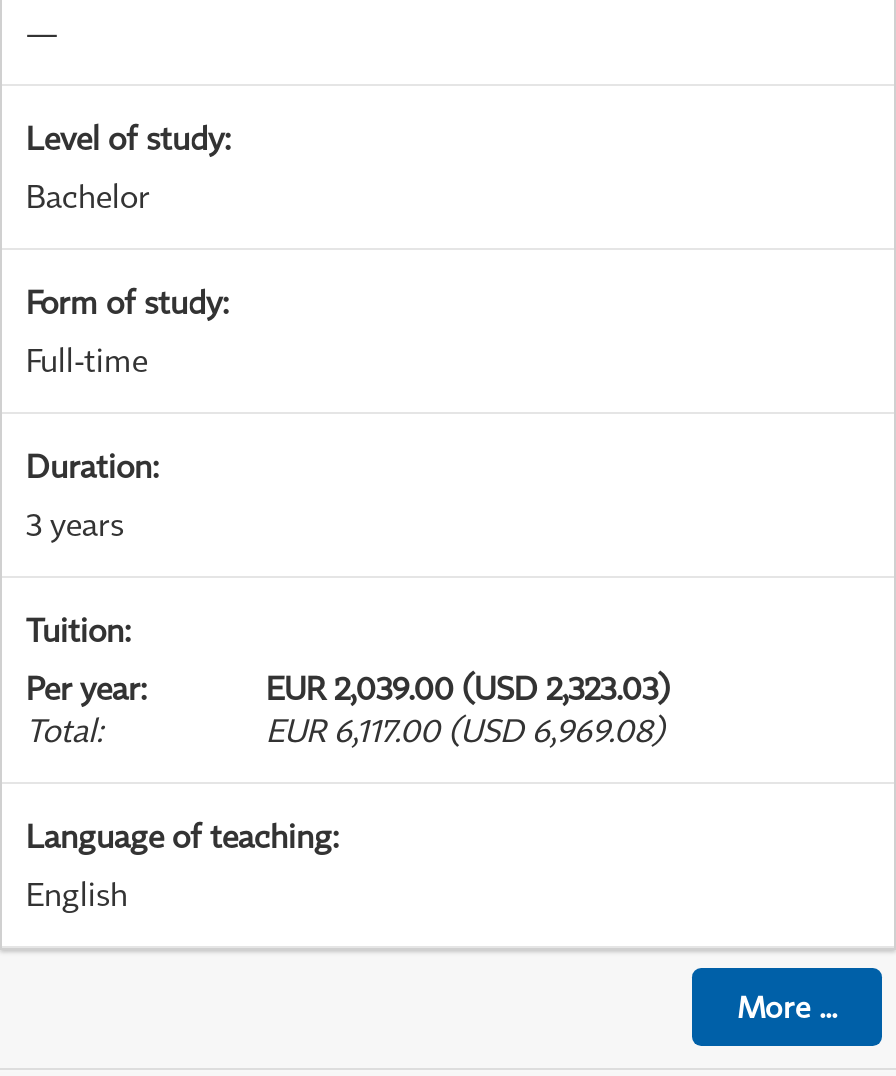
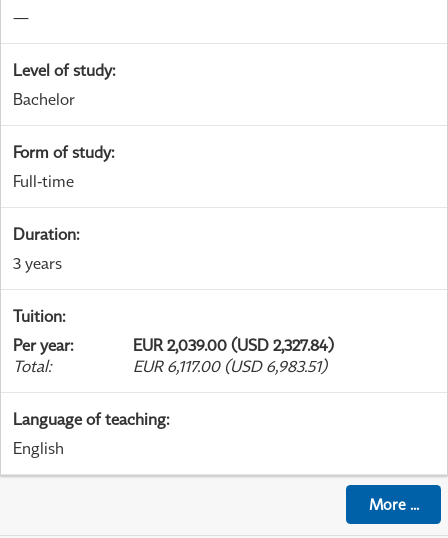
- EUR 2,039.00 (USD 2,323.03)
+ EUR 2,039.00 (USD 2,327.84)

- EUR 6,117.00 (USD 6,969.08)
+ EUR 6,117.00 (USD 6,983.51)
